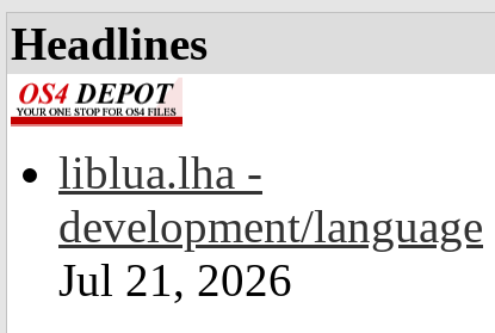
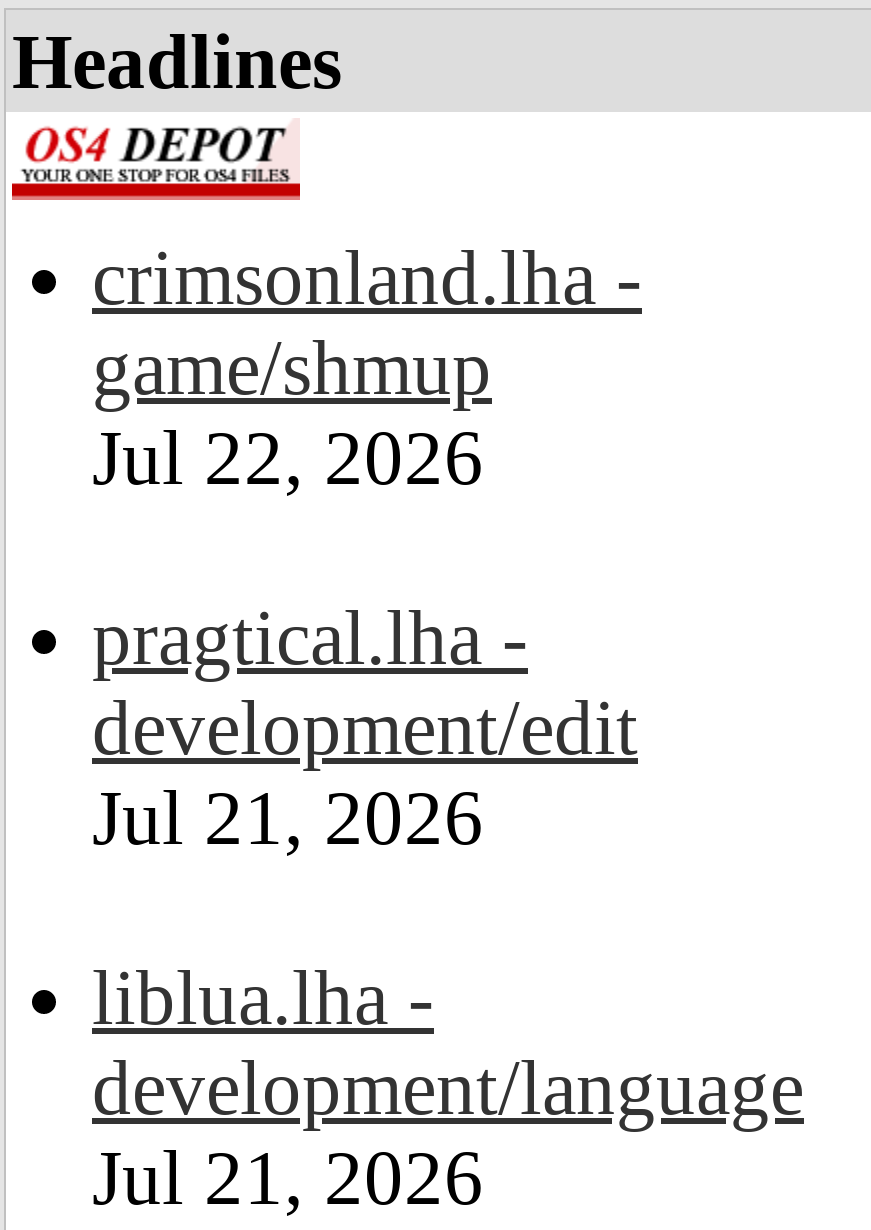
+ crimsonland.lha -
+ game/shmup
+ Jul 22, 2026
+ pragtical.lha -
+ development/edit
+ Jul 21, 2026
